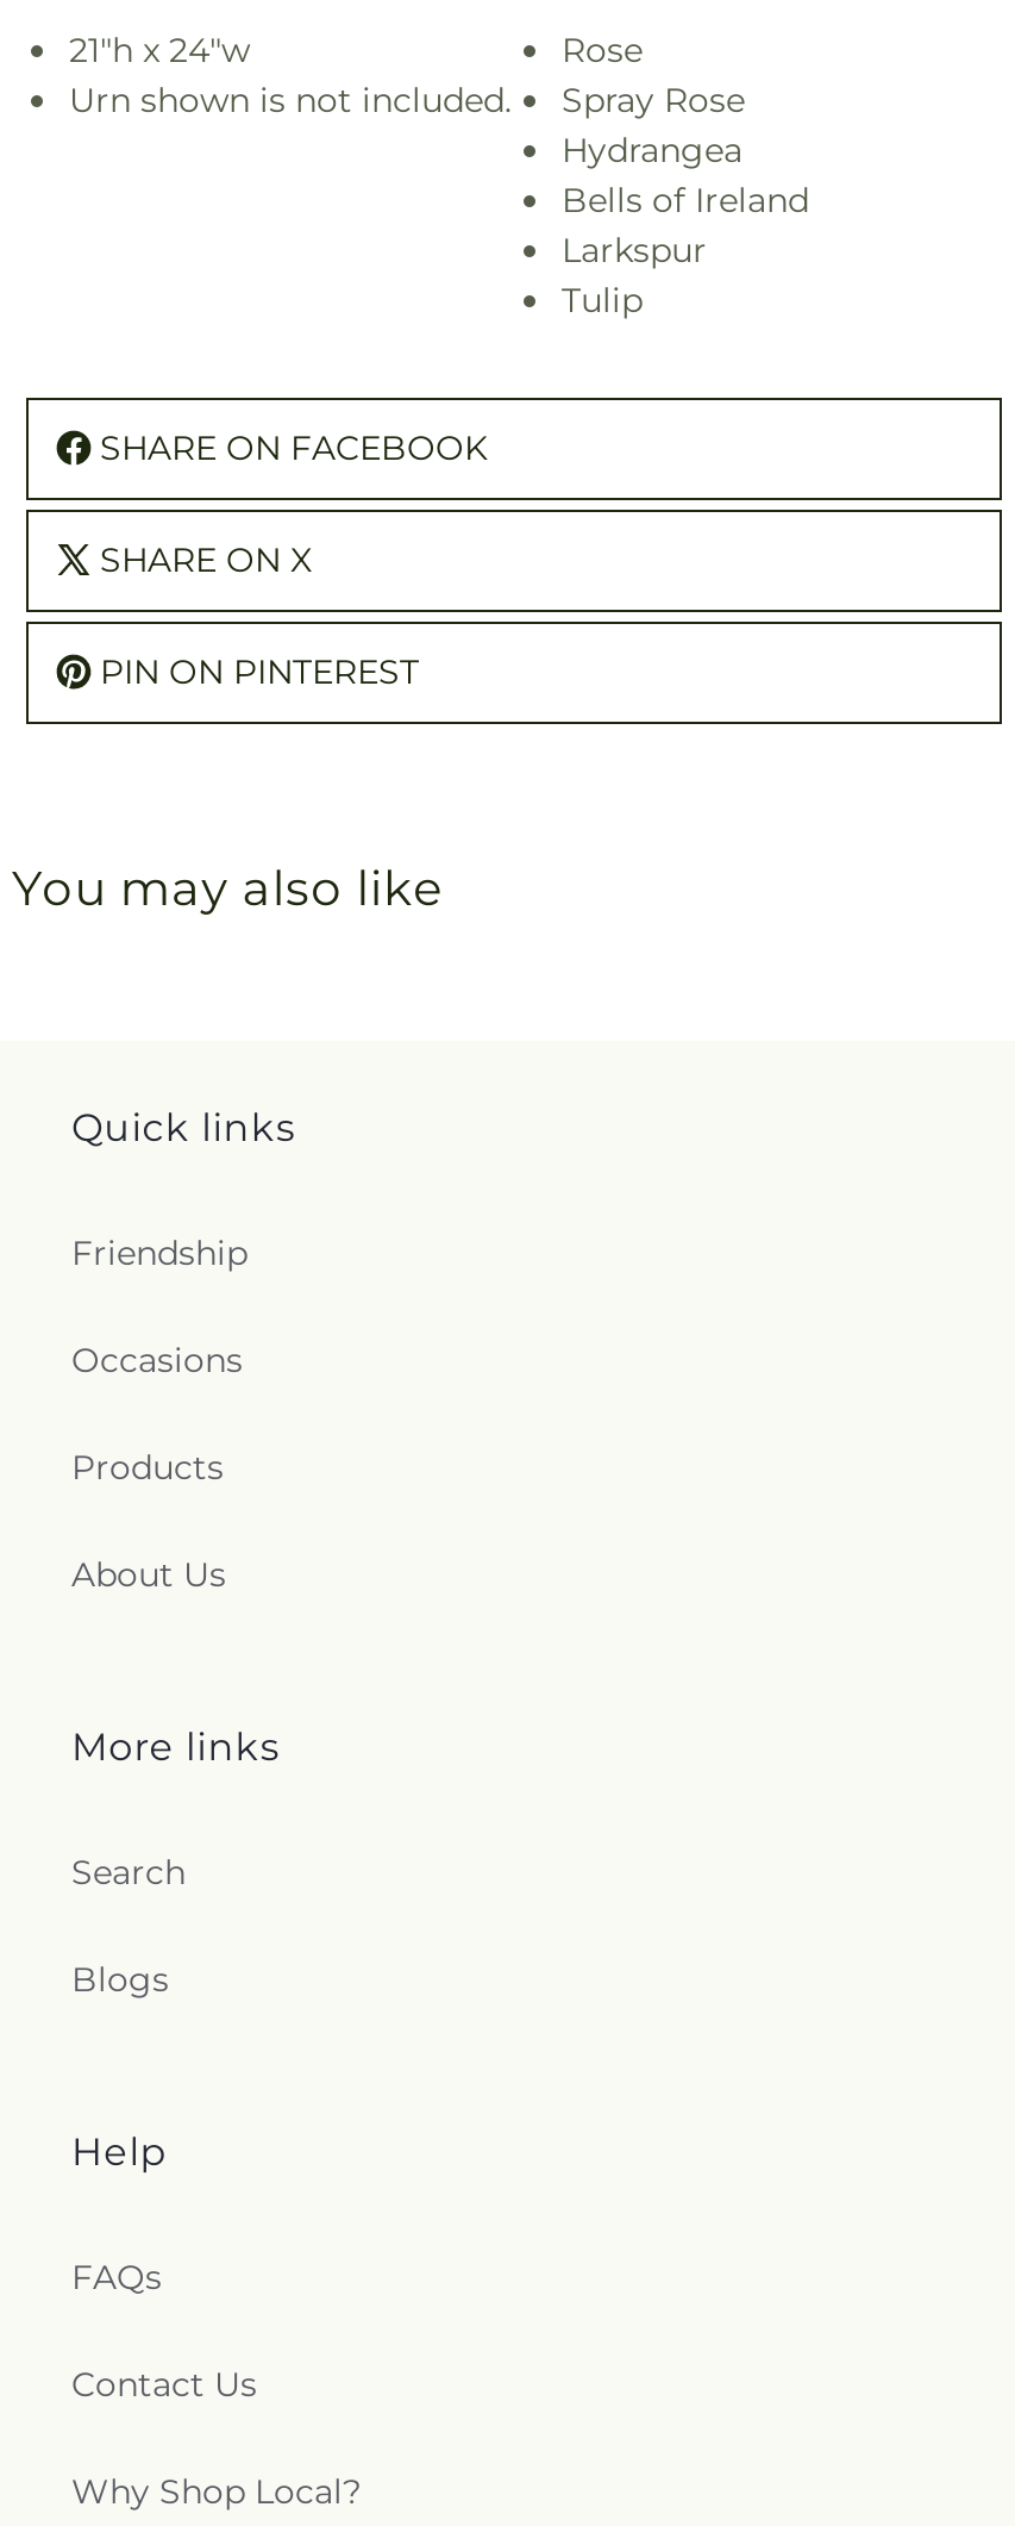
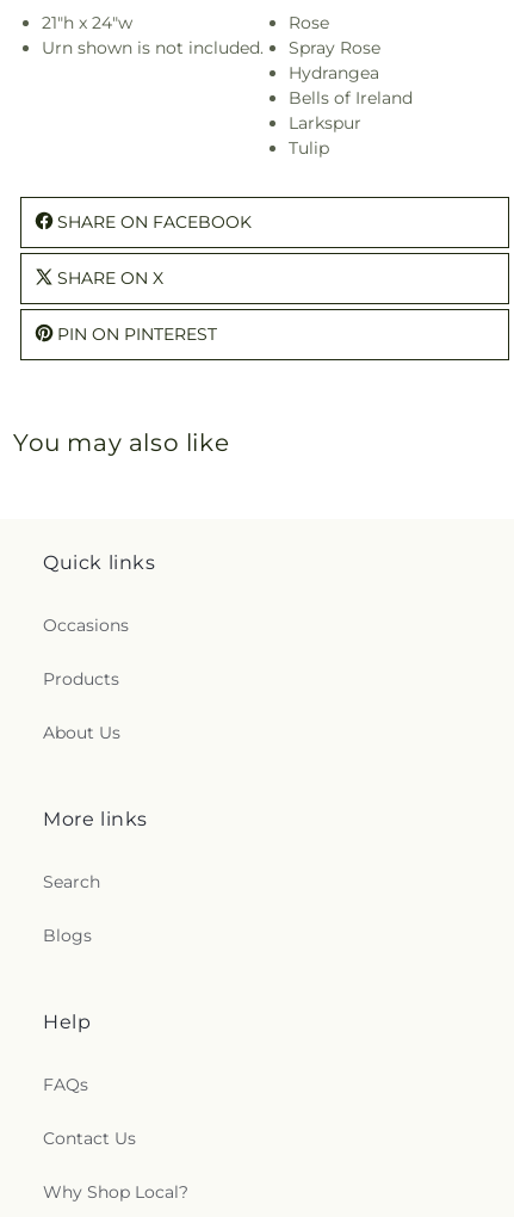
- Friendship
